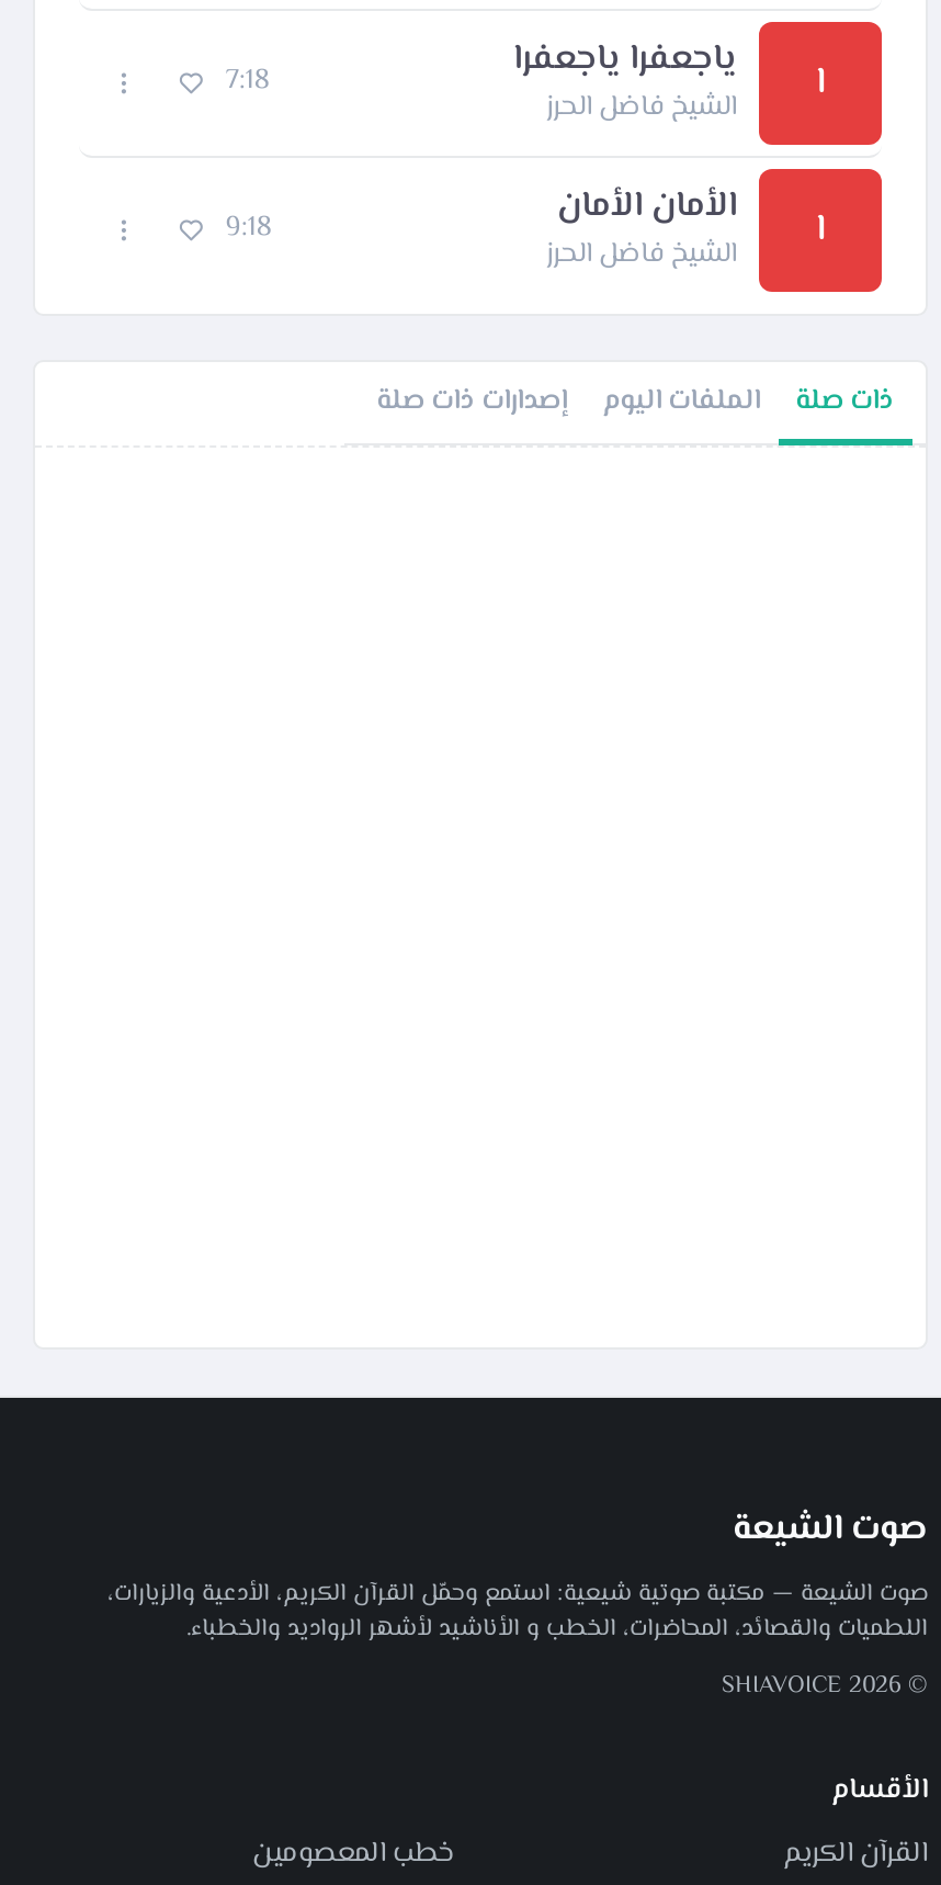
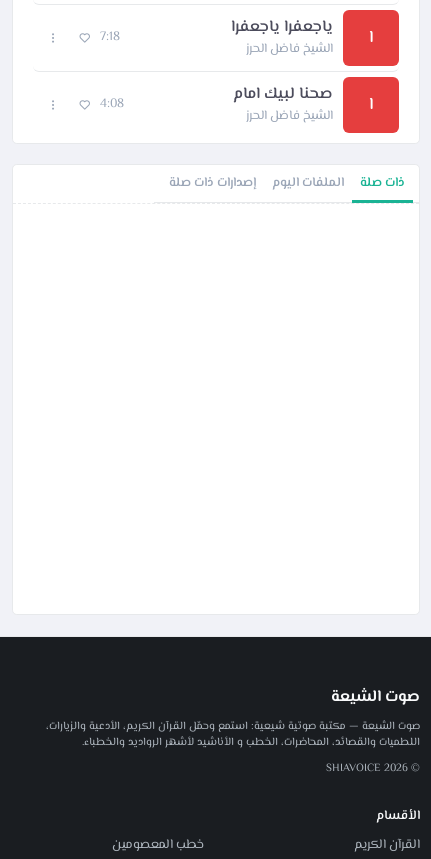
- الأمان الأمان
+ صحنا لبيك امام

- 9:18
+ 4:08
